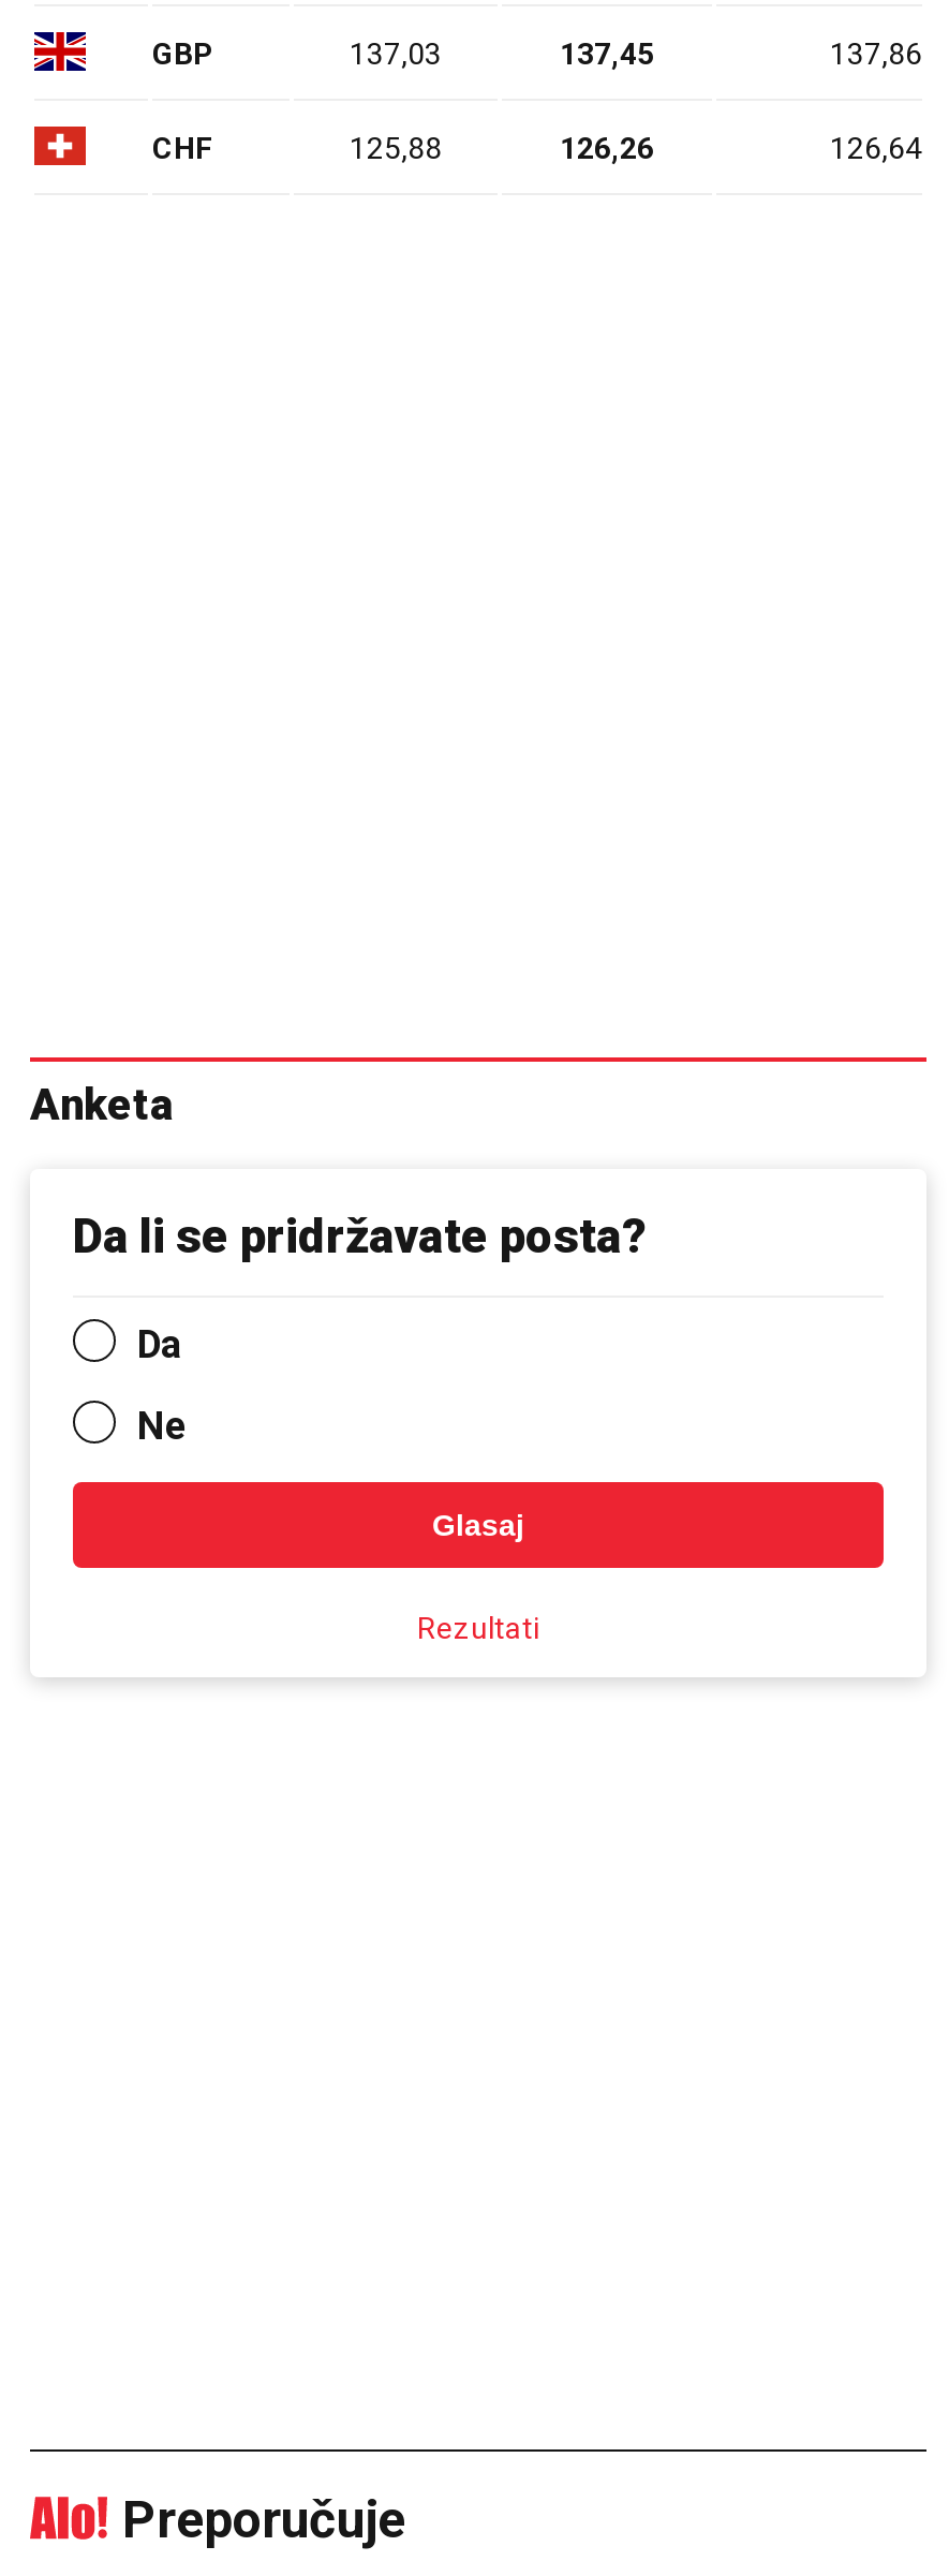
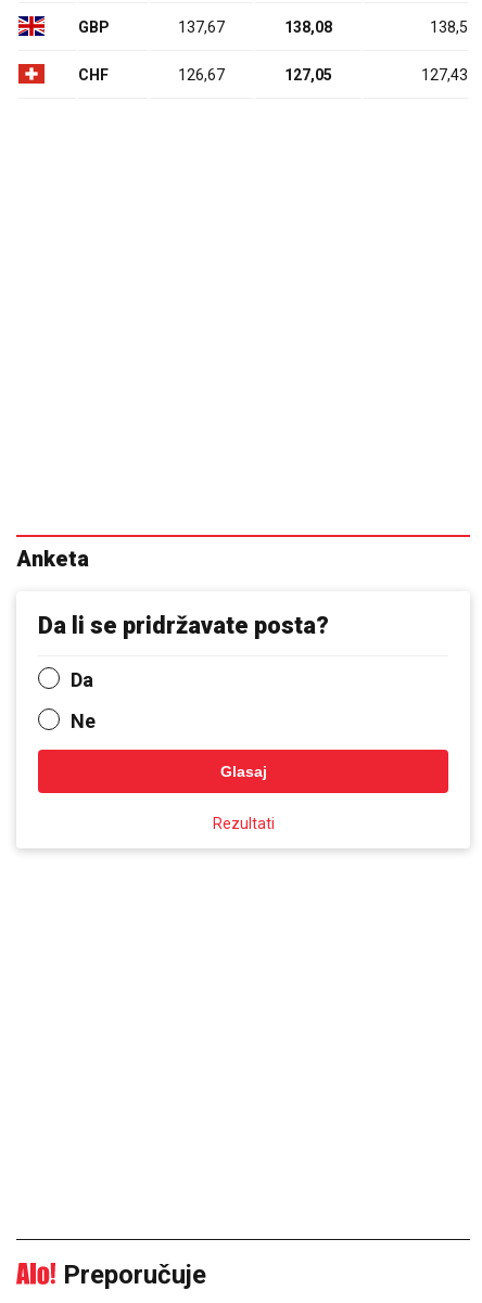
- 137,03
+ 137,67

- 137,45
+ 138,08

- 137,86
+ 138,5

- 125,88
+ 126,67

- 126,26
+ 127,05

- 126,64
+ 127,43
